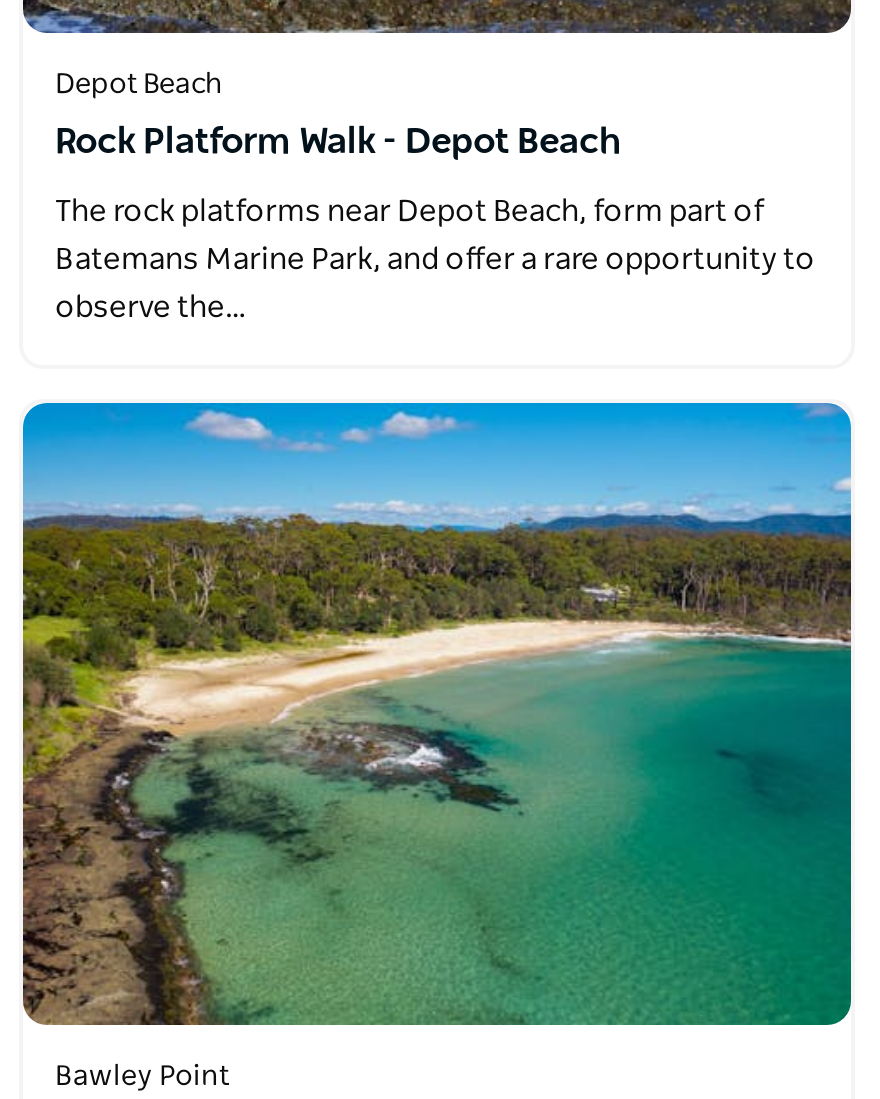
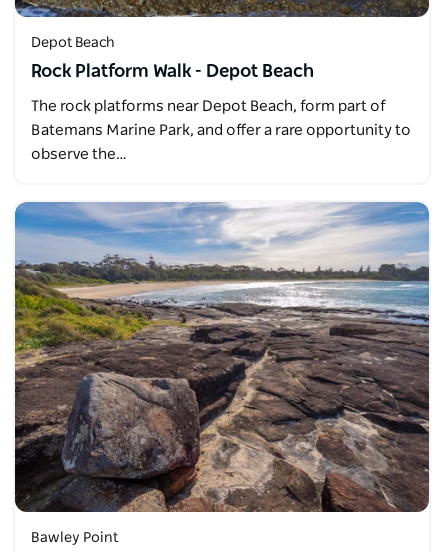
- [image]
+ [image]
